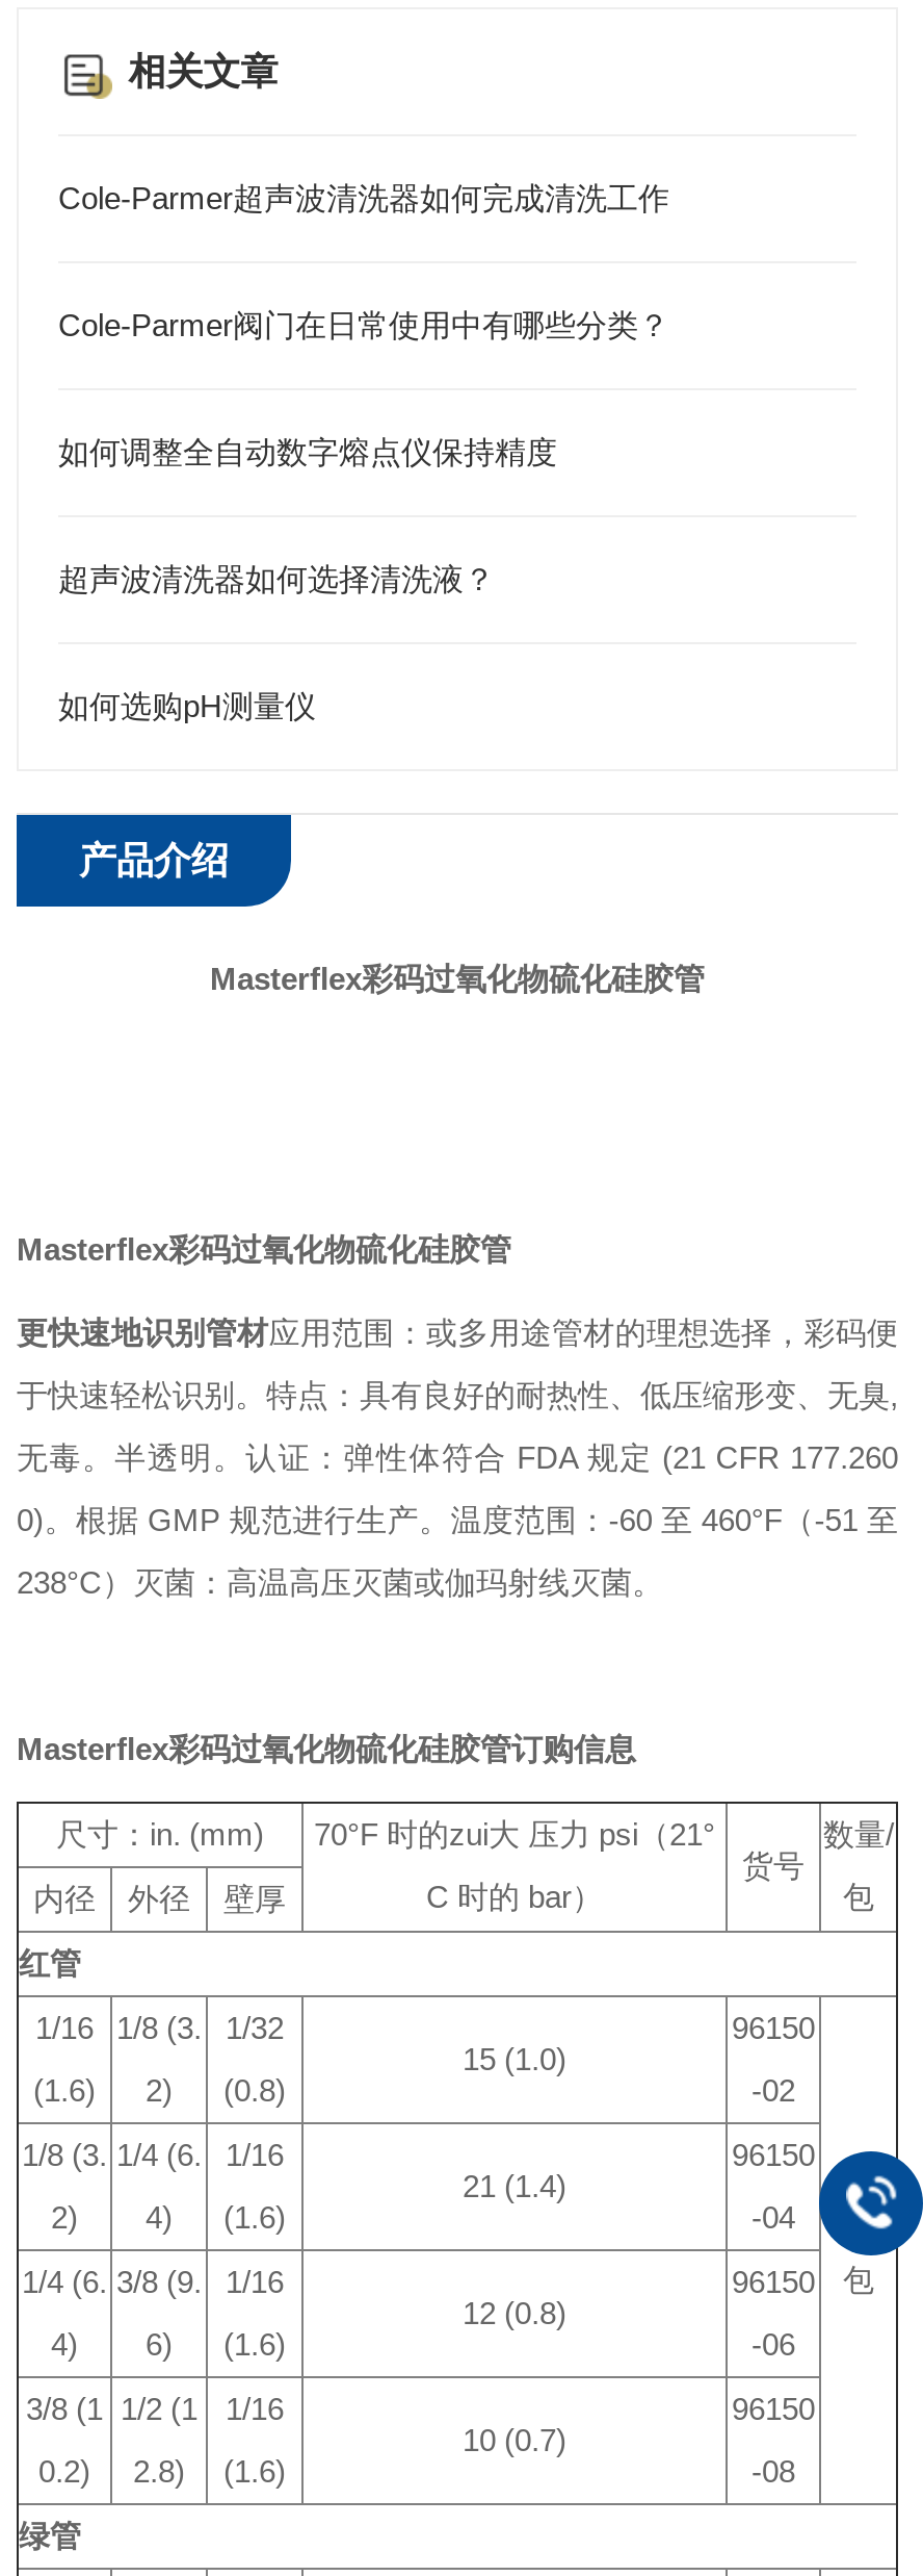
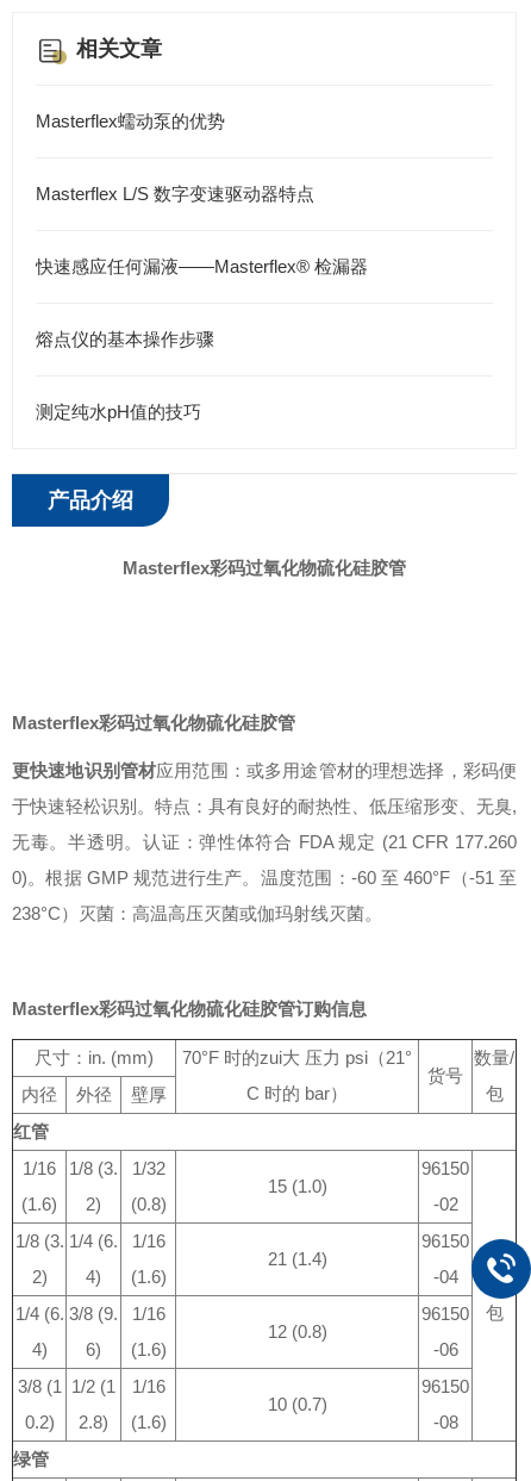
- Cole-Parmer超声波清洗器如何完成清洗工作
+ Masterflex蠕动泵的优势

- Cole-Parmer阀门在日常使用中有哪些分类？
+ Masterflex L/S 数字变速驱动器特点

- 如何调整全自动数字熔点仪保持精度
+ 快速感应任何漏液——Masterflex® 检漏器

- 超声波清洗器如何选择清洗液？
+ 熔点仪的基本操作步骤

- 如何选购pH测量仪
+ 测定纯水pH值的技巧
